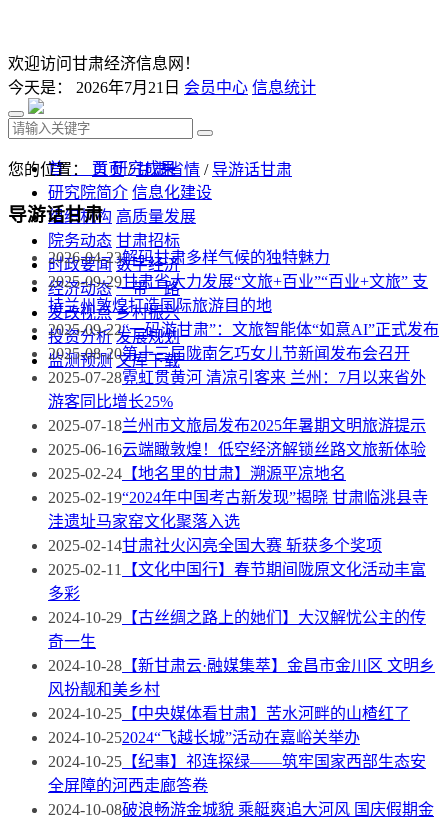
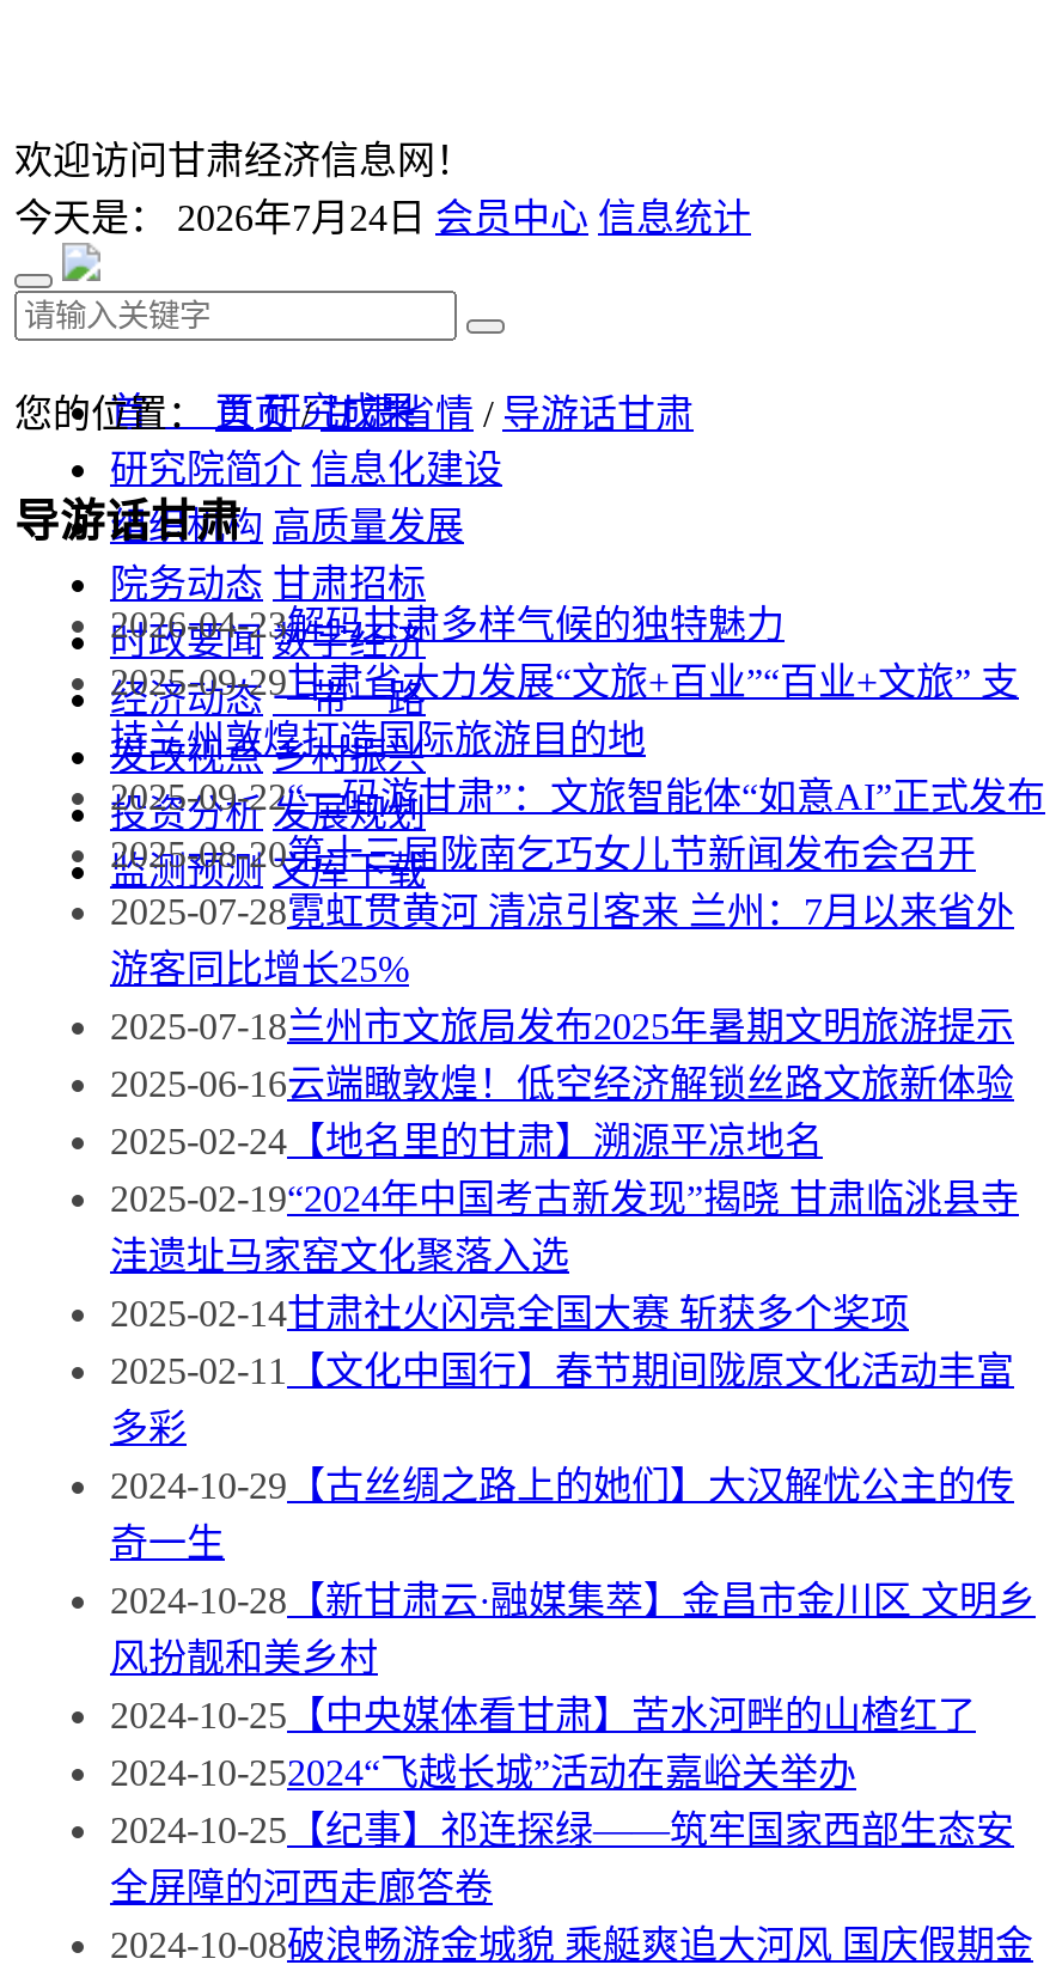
- 今天是：2026年7月21日会员中心 信息统计
+ 今天是：2026年7月24日会员中心 信息统计
